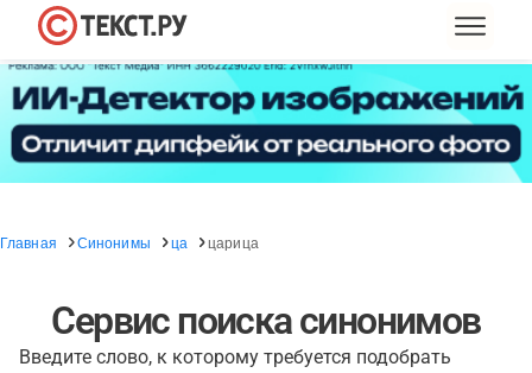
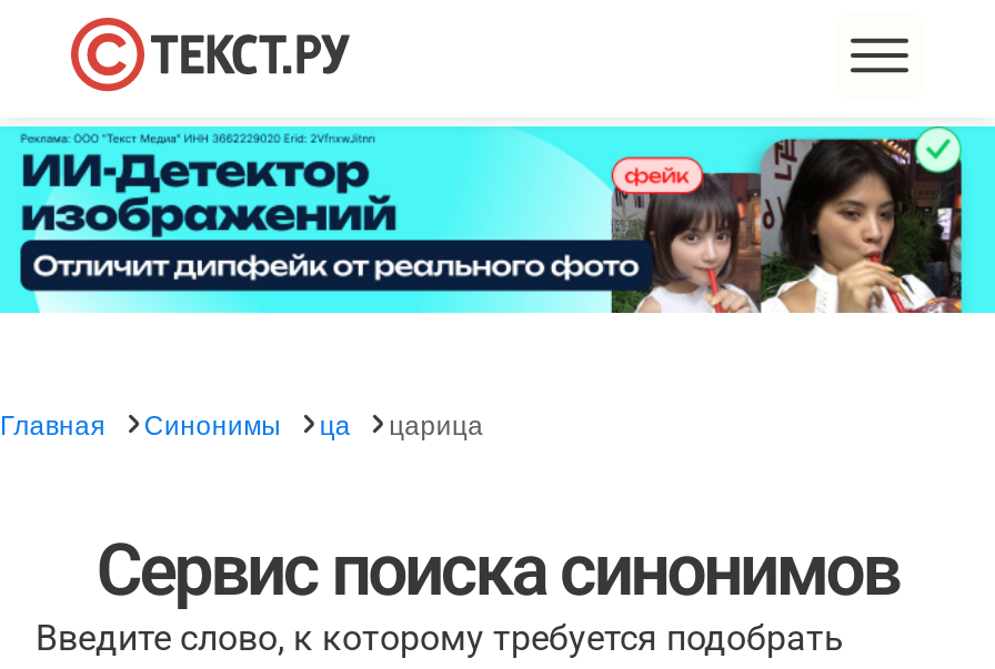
- [image]
+ [image]
